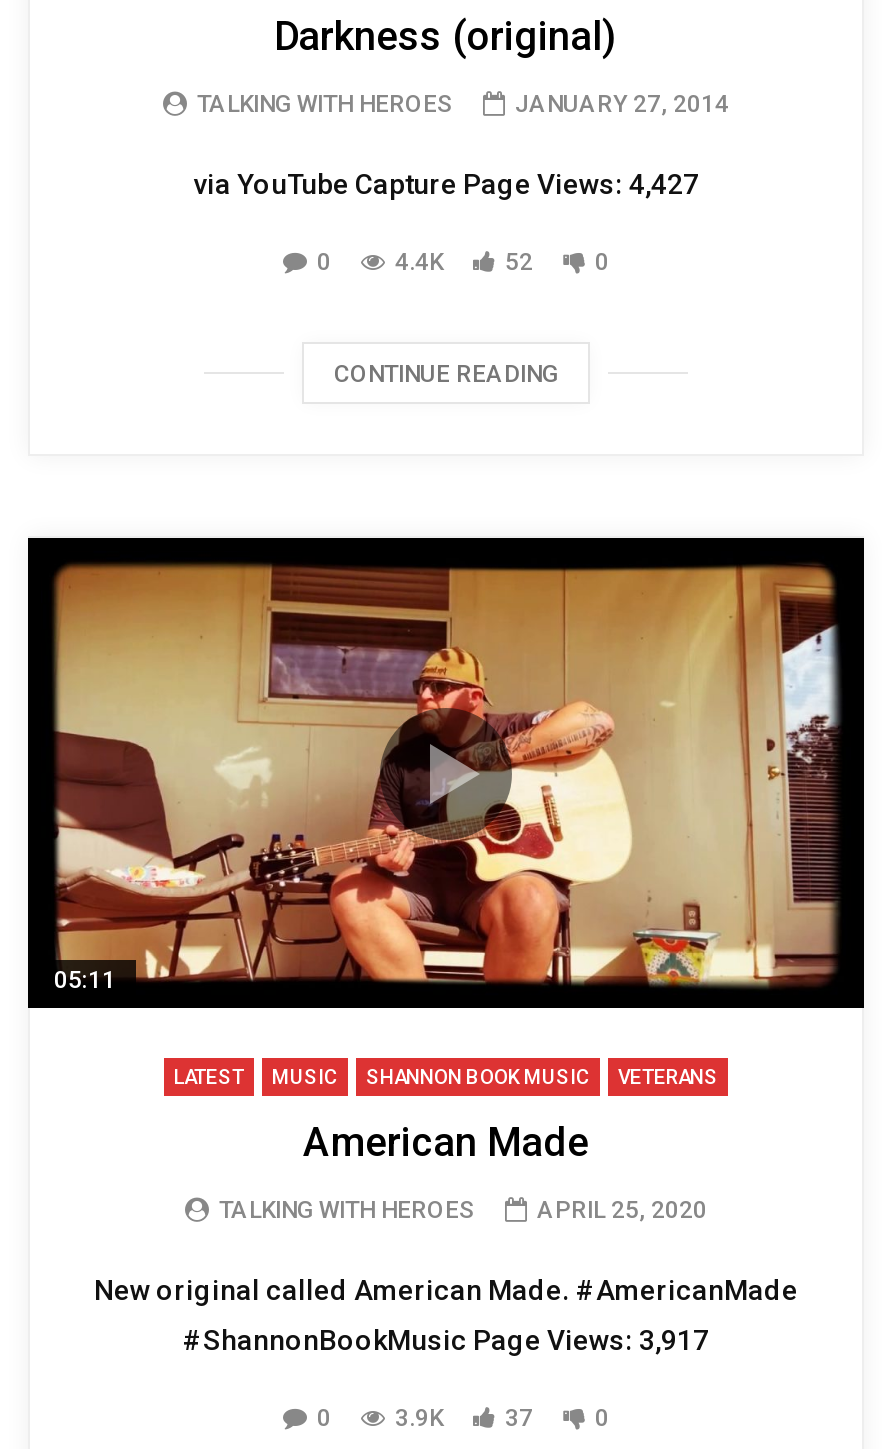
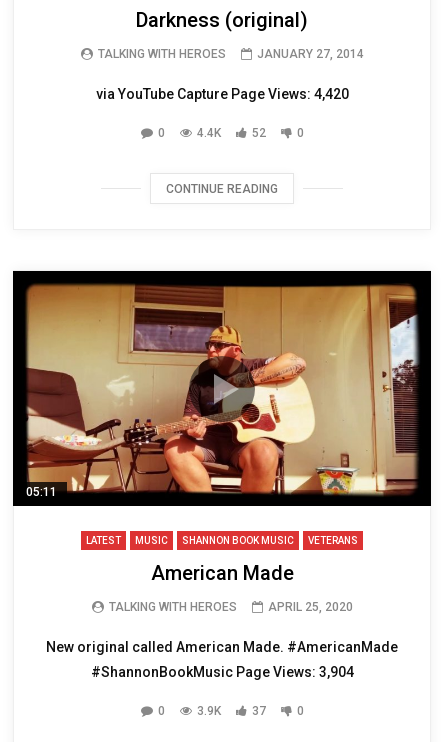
- via YouTube Capture Page Views: 4,427
+ via YouTube Capture Page Views: 4,420

- #ShannonBookMusic Page Views: 3,917
+ #ShannonBookMusic Page Views: 3,904
